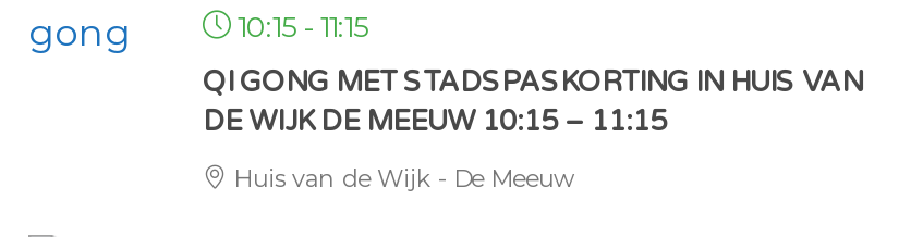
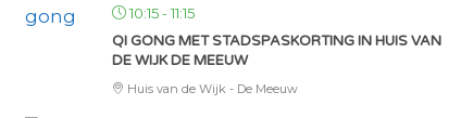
- DE WIJK DE MEEUW 10:15 – 11:15
+ DE WIJK DE MEEUW
